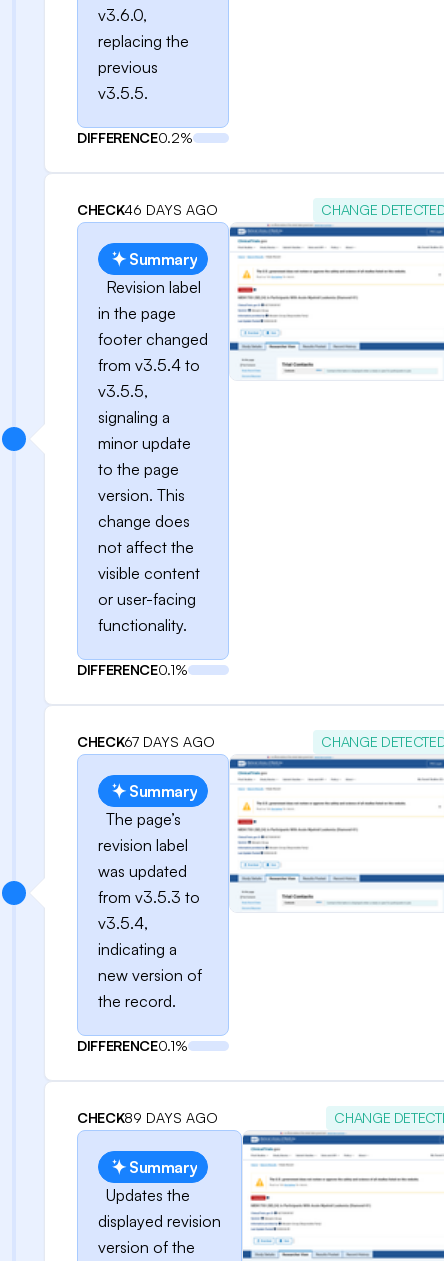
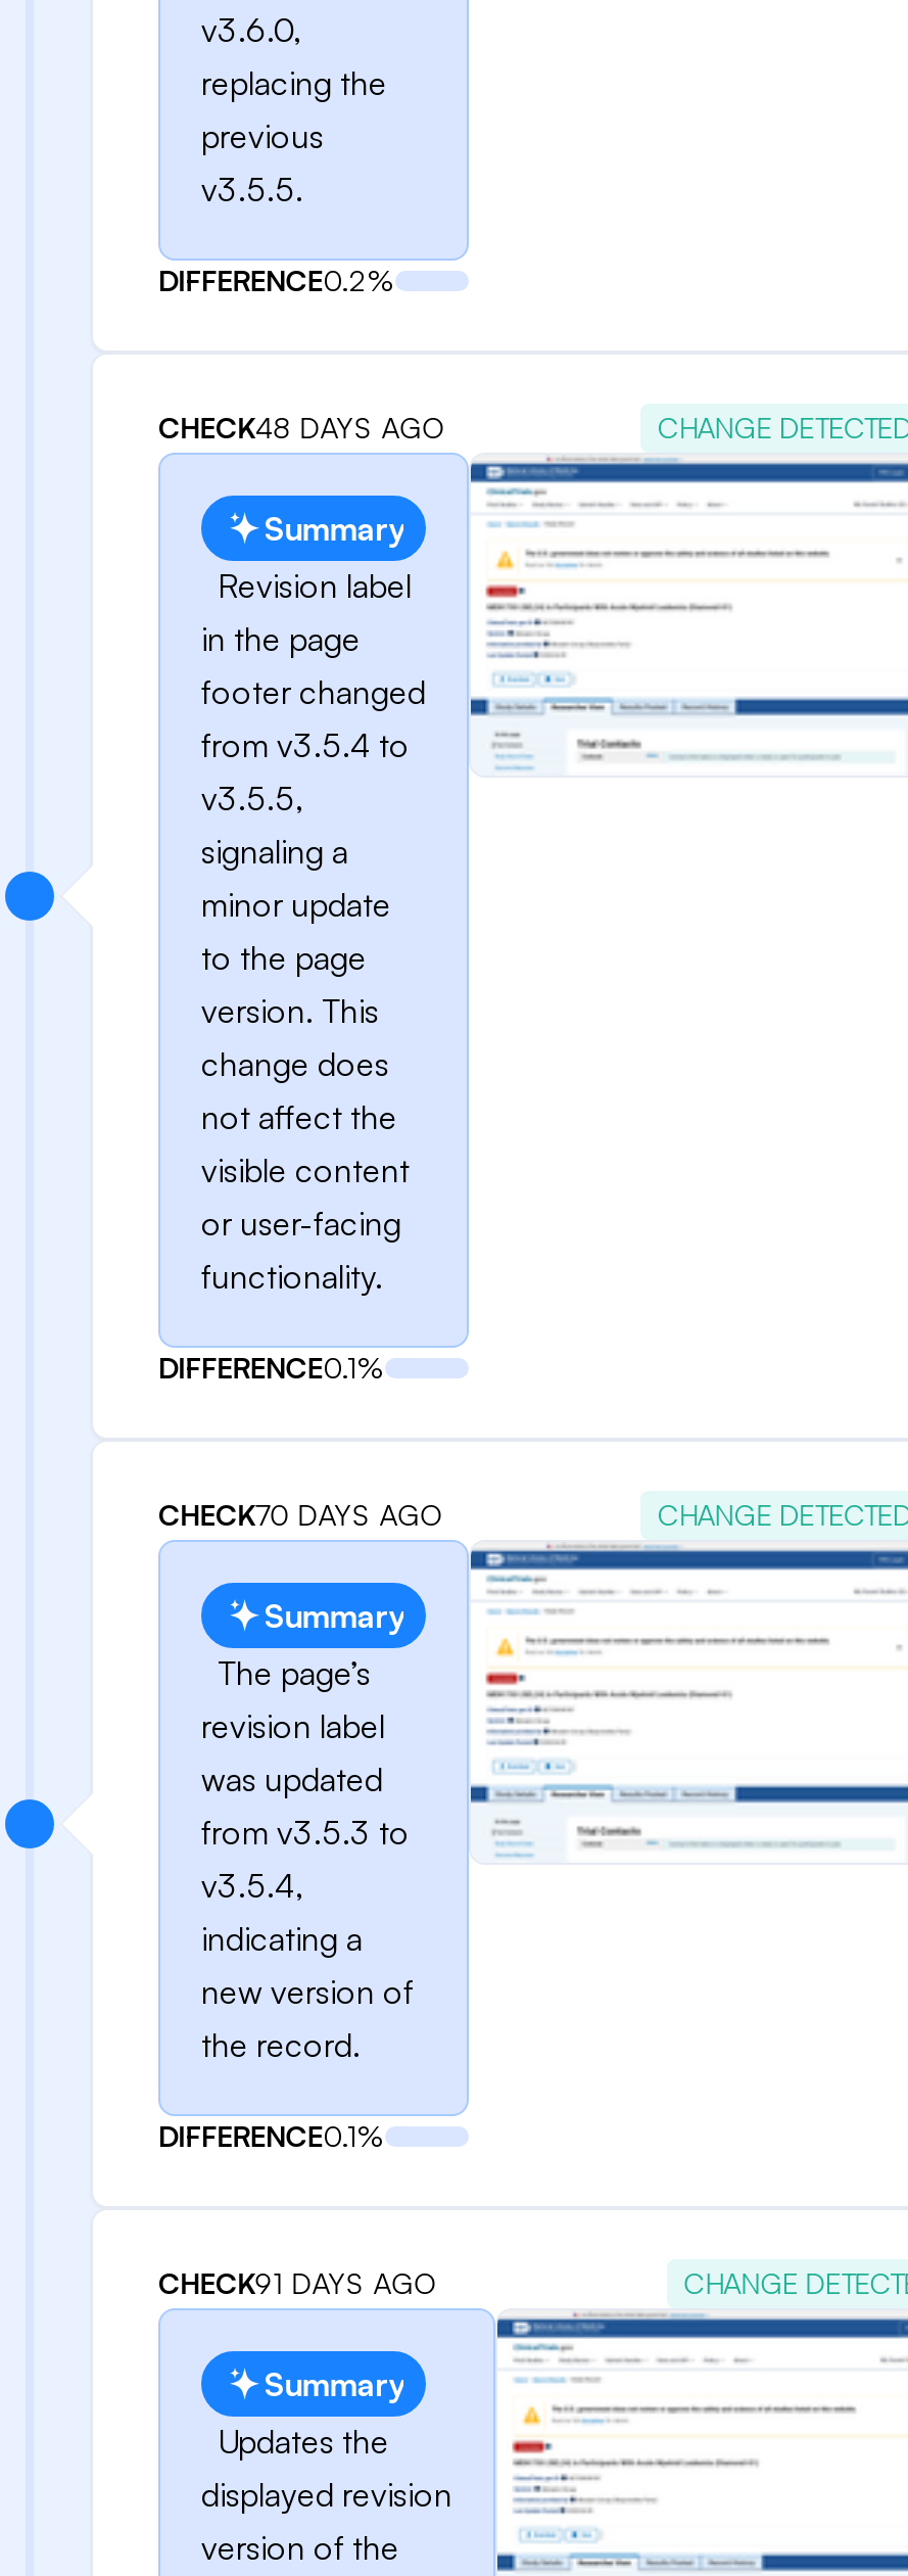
- CHECK46 DAYS AGO
+ CHECK48 DAYS AGO

- CHECK67 DAYS AGO
+ CHECK70 DAYS AGO

- CHECK89 DAYS AGO
+ CHECK91 DAYS AGO
